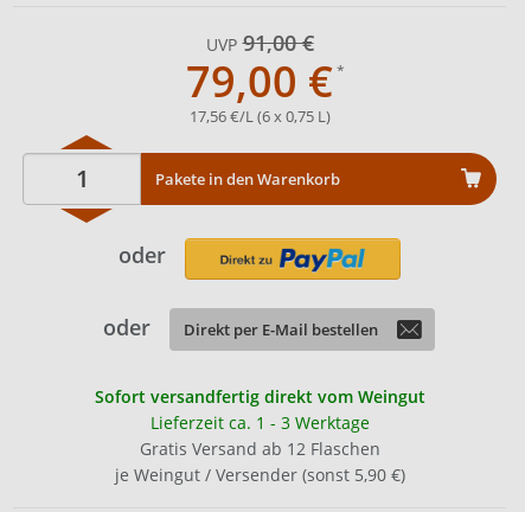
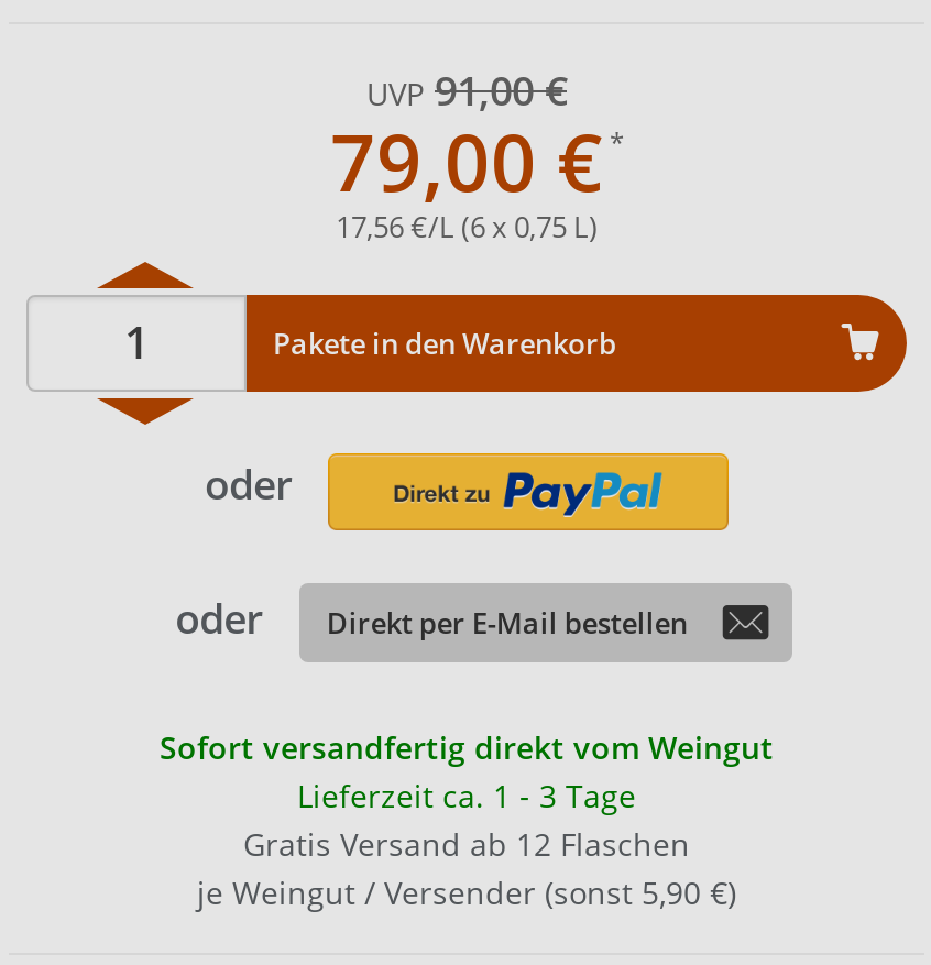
- Lieferzeit ca. 1 - 3 Werktage
+ Lieferzeit ca. 1 - 3 Tage
